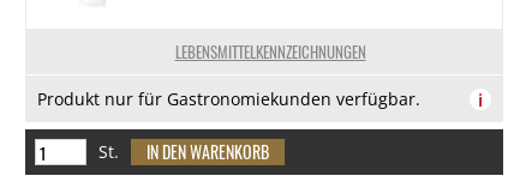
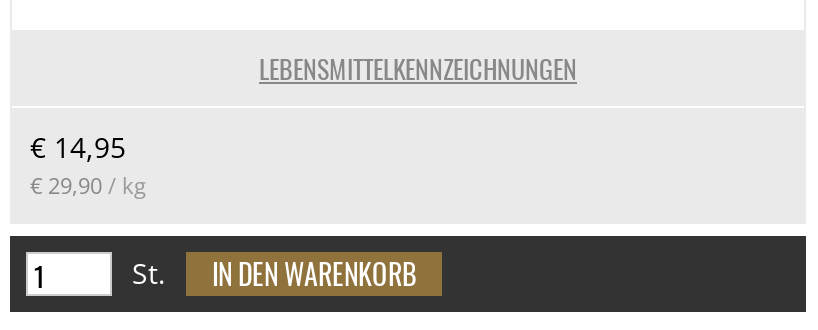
- Produkt nur für Gastronomiekunden verfügbar.
- i
+ € 14,95
+ € 29,90 / kg
